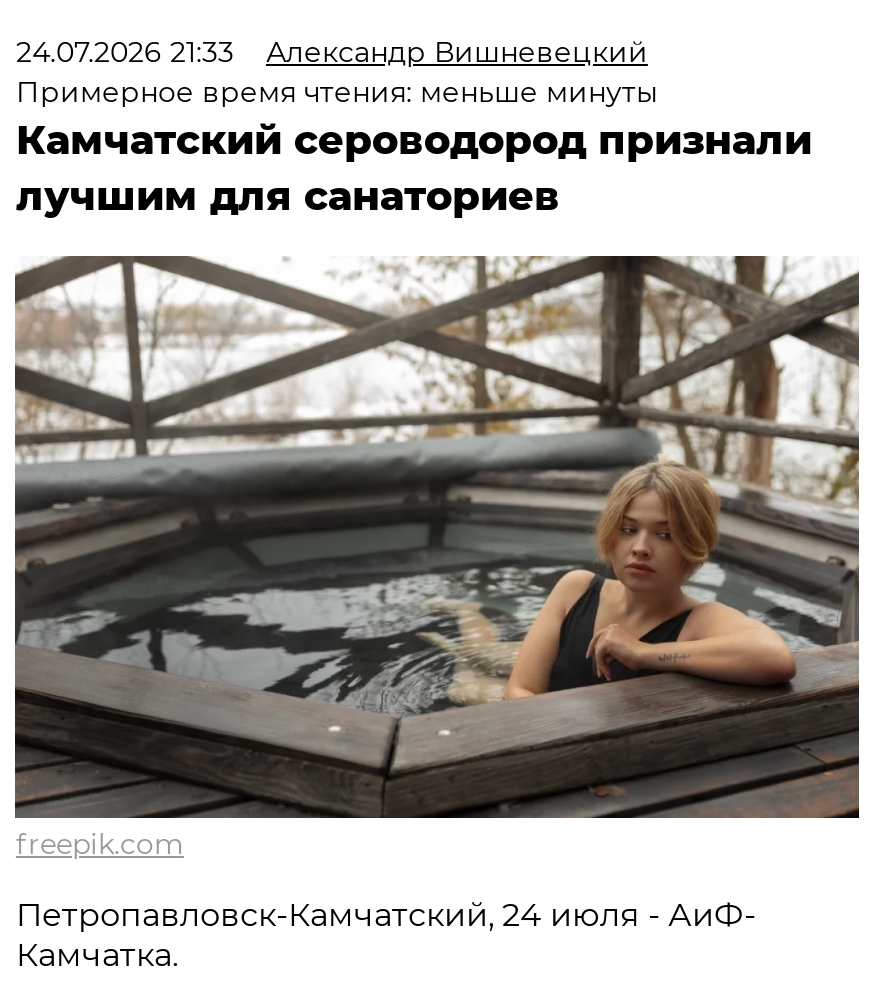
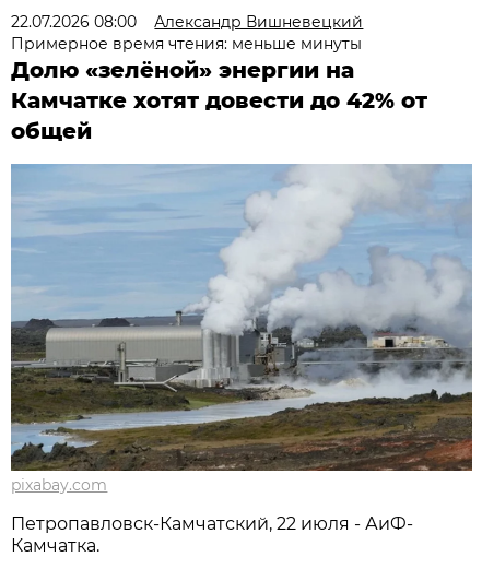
- 24.07.2026 21:33 Александр Вишневецкий
+ 22.07.2026 08:00 Александр Вишневецкий

- Камчатский сероводород признали
- лучшим для санаториев
+ Долю «зелёной» энергии на
+ Камчатке хотят довести до 42% от
+ общей

- [image]
- freepik.com
+ [image]
+ pixabay.com

- Петропавловск-Камчатский, 24 июля - АиФ-
+ Петропавловск-Камчатский, 22 июля - АиФ-
